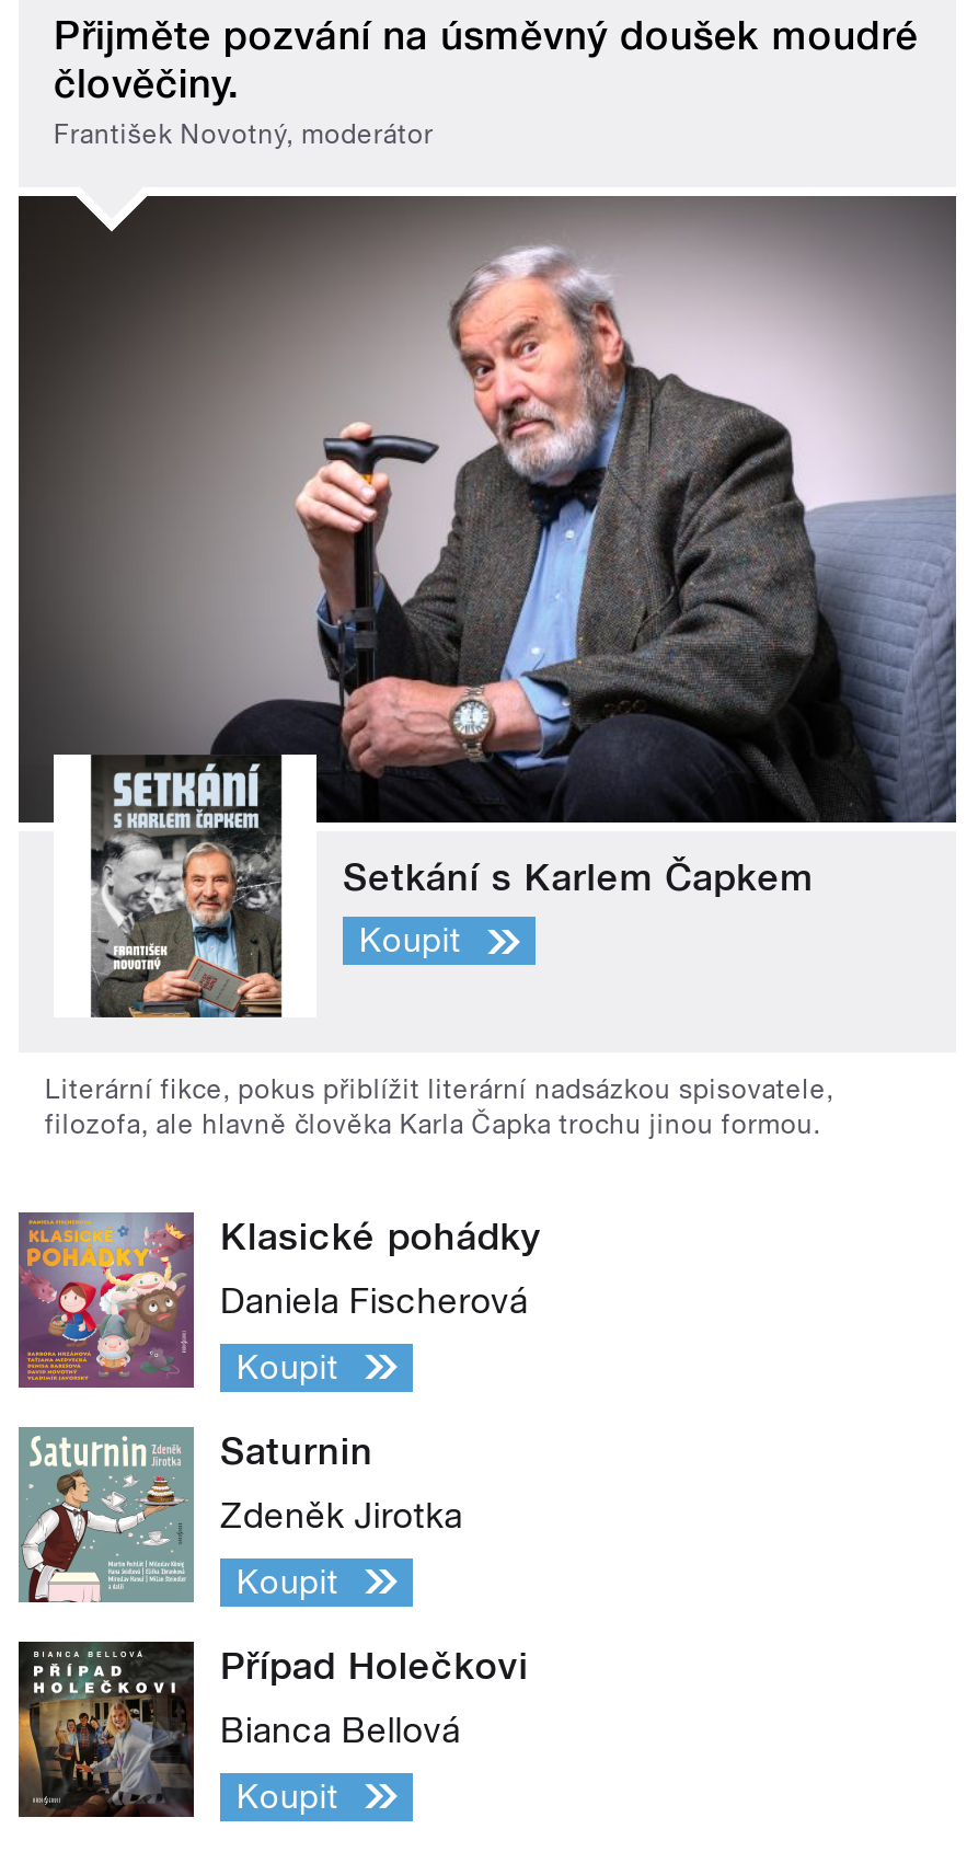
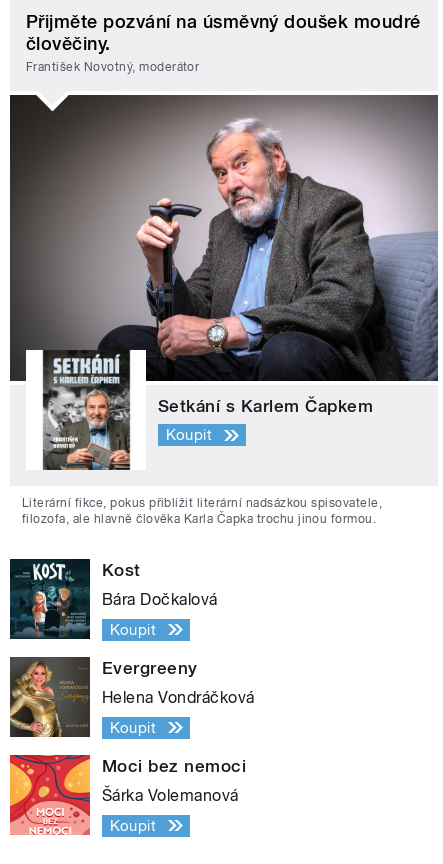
- [image]
- Klasické pohádky
+ [image]
+ Kost

- Daniela Fischerová
+ Bára Dočkalová

- [image]
- Saturnin
+ [image]
+ Evergreeny

- Zdeněk Jirotka
+ Helena Vondráčková

- [image]
- Případ Holečkovi
+ [image]
+ Moci bez nemoci

- Bianca Bellová
+ Šárka Volemanová
